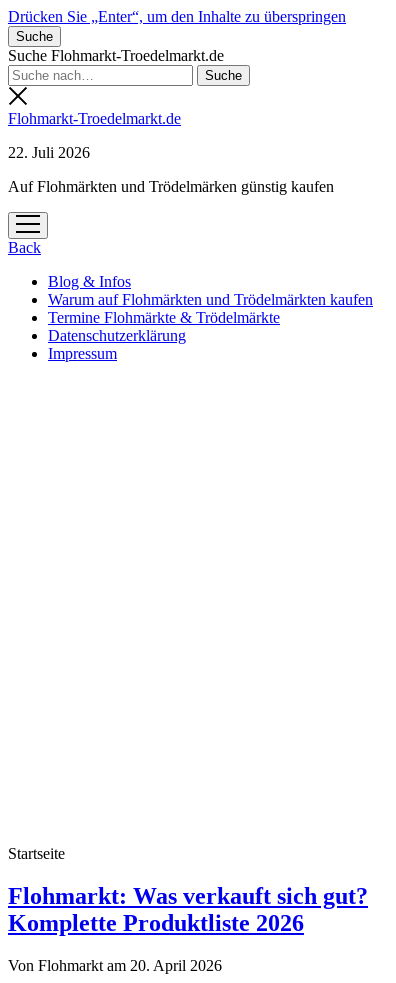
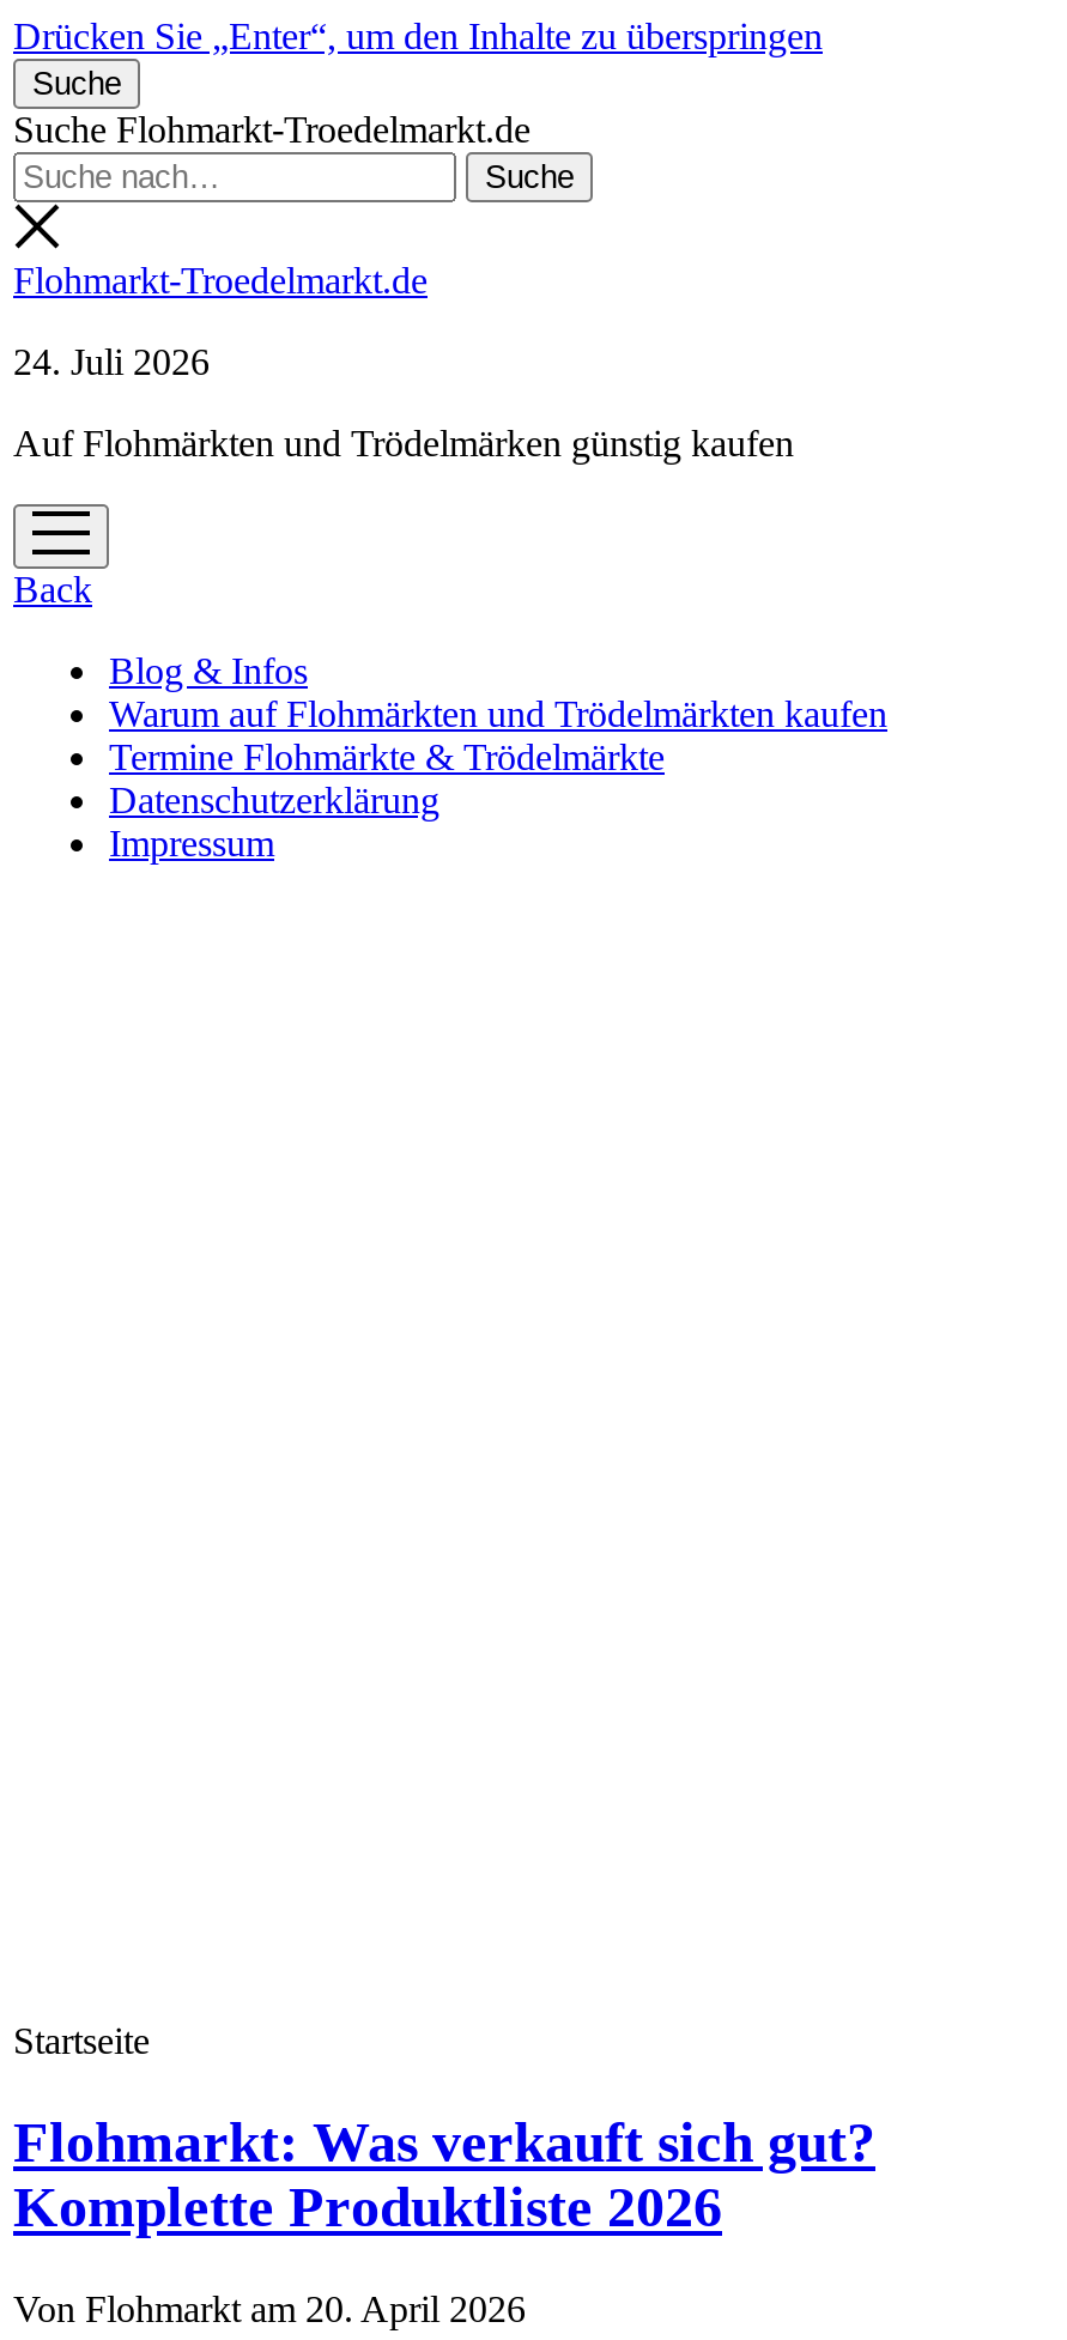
- 22. Juli 2026
+ 24. Juli 2026
